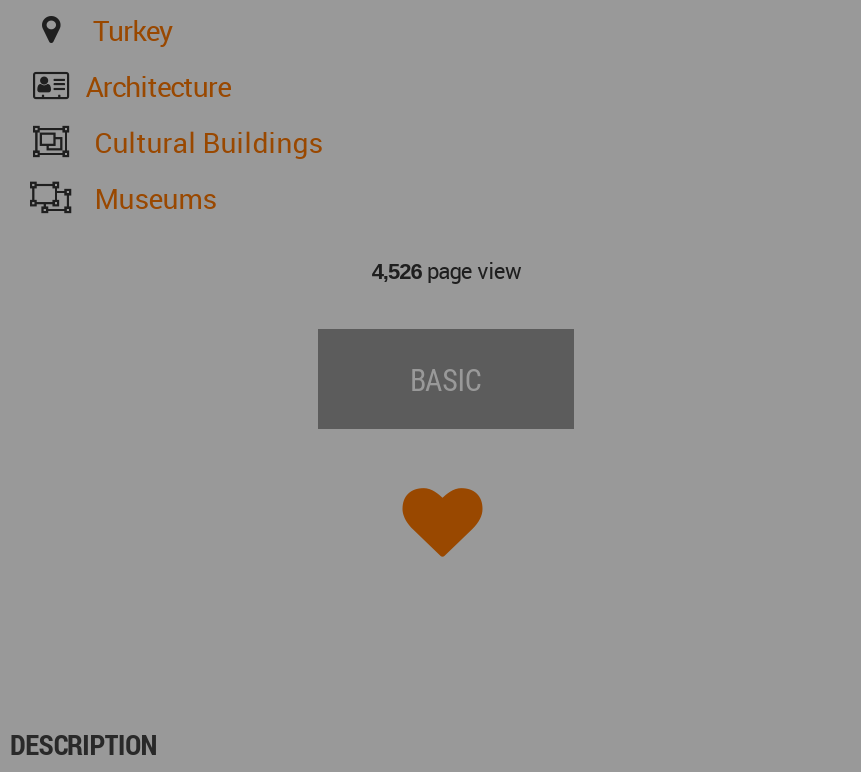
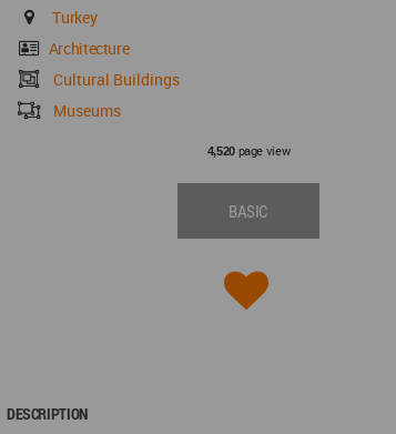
- 4,526 page view
+ 4,520 page view
